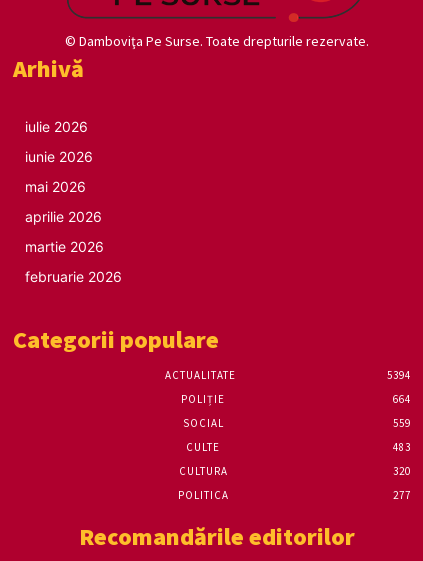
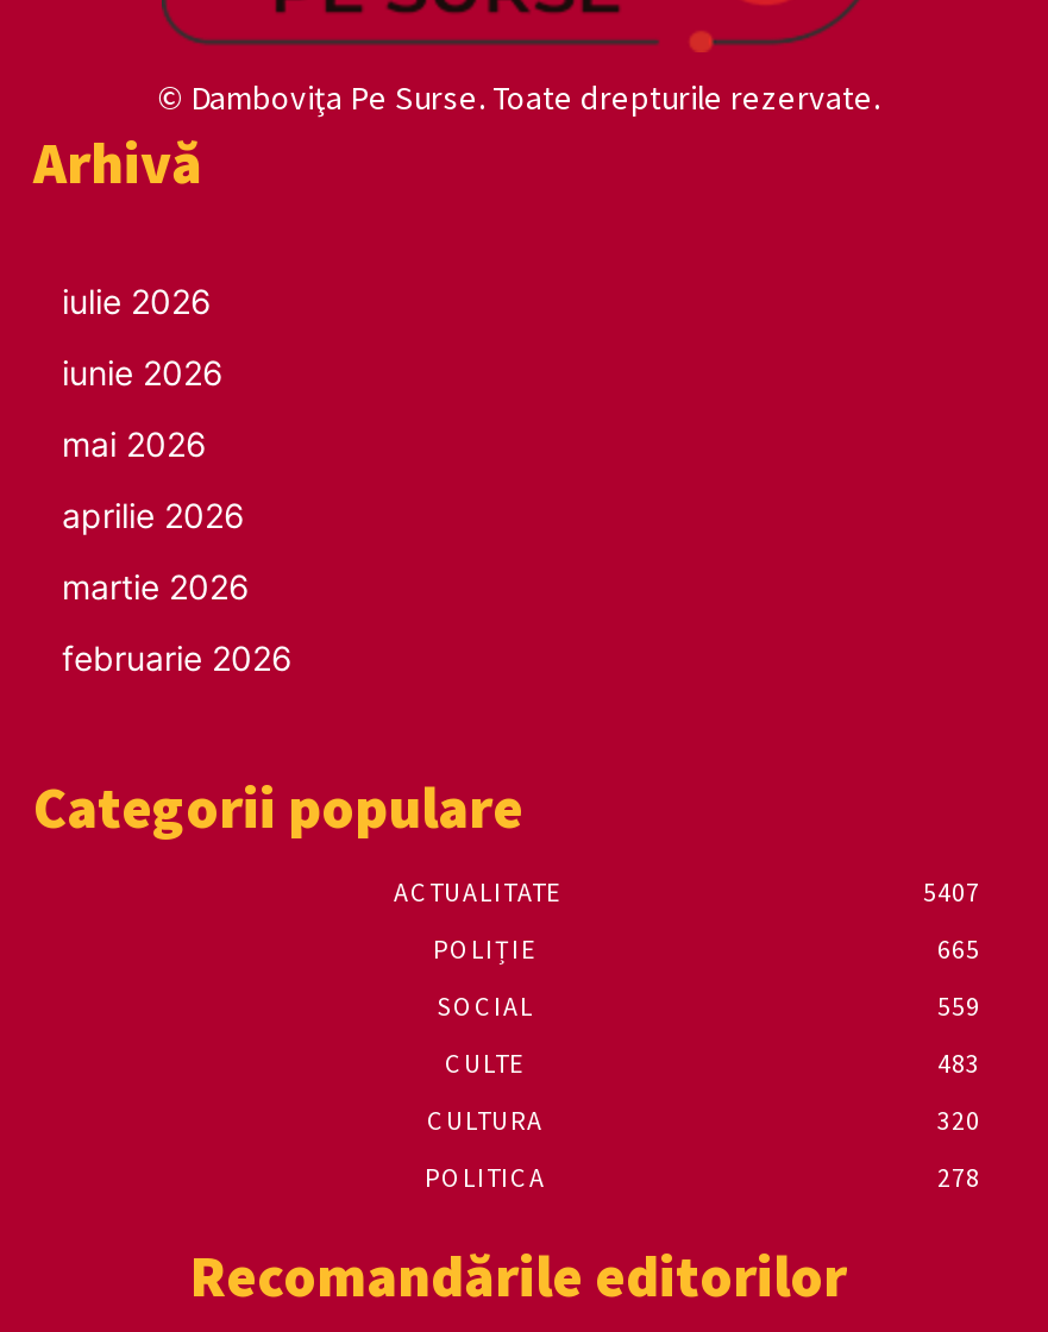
- 5394
+ 5407

- 664
+ 665

- 277
+ 278
